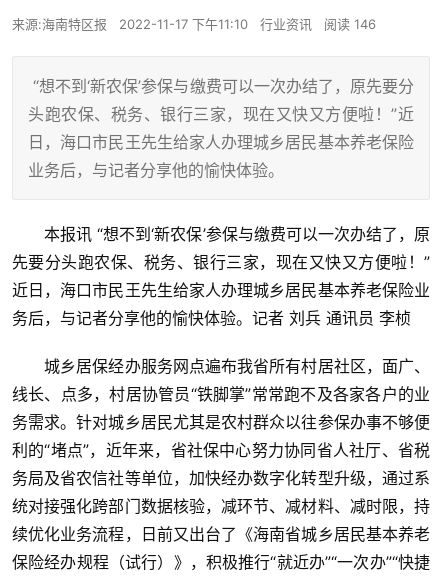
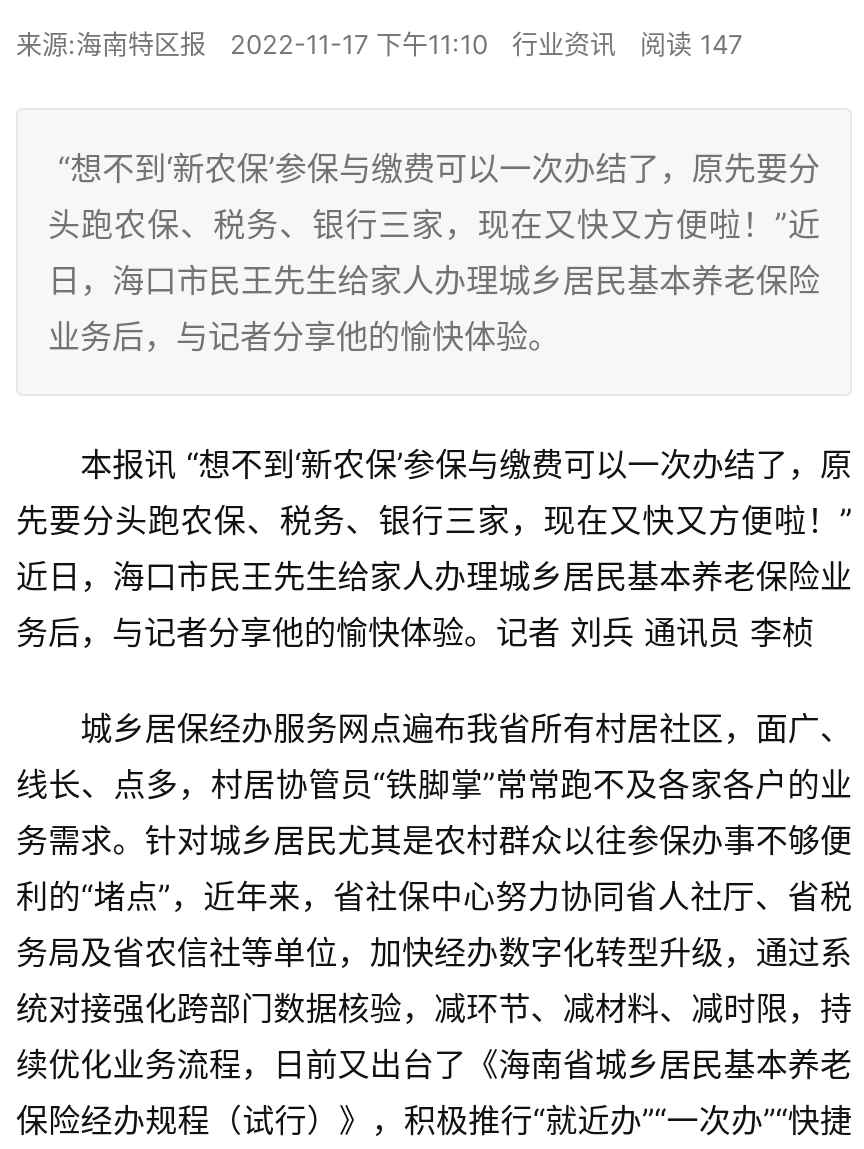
- 来源:海南特区报 2022-11-17 下午11:10 行业资讯 阅读 146
+ 来源:海南特区报 2022-11-17 下午11:10 行业资讯 阅读 147
